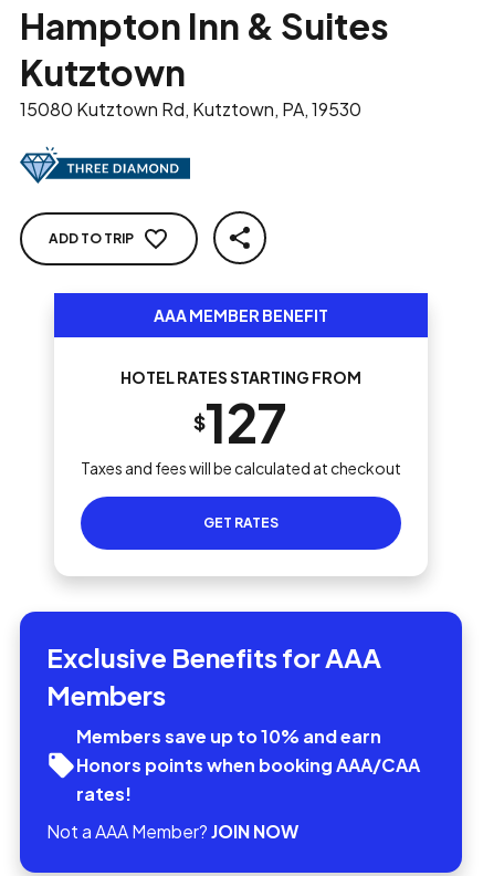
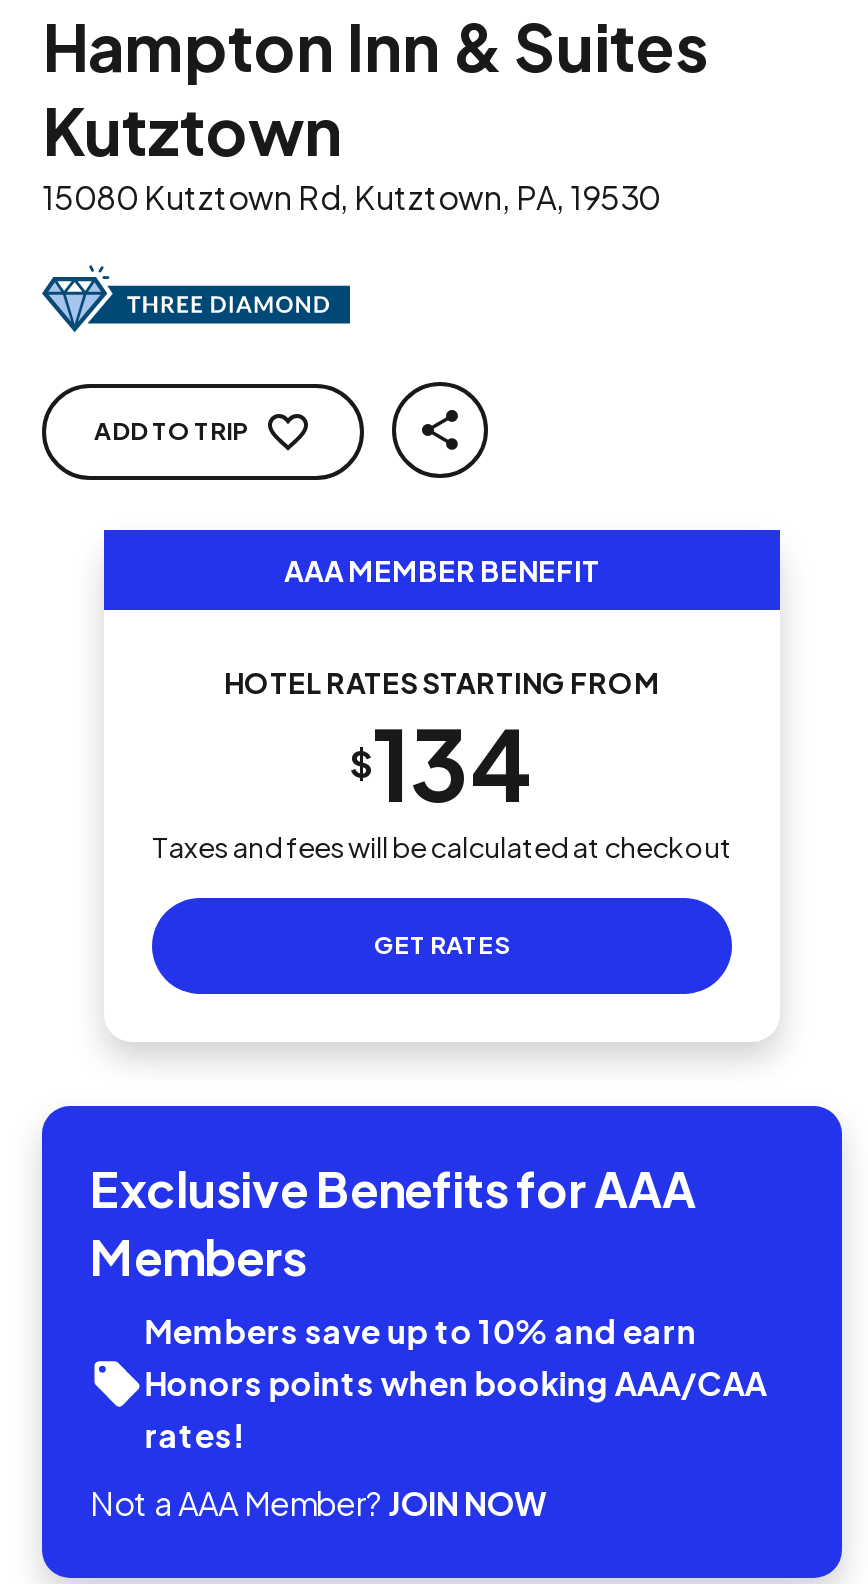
- $127
+ $134
